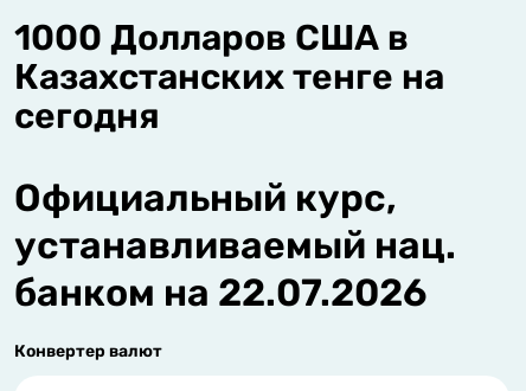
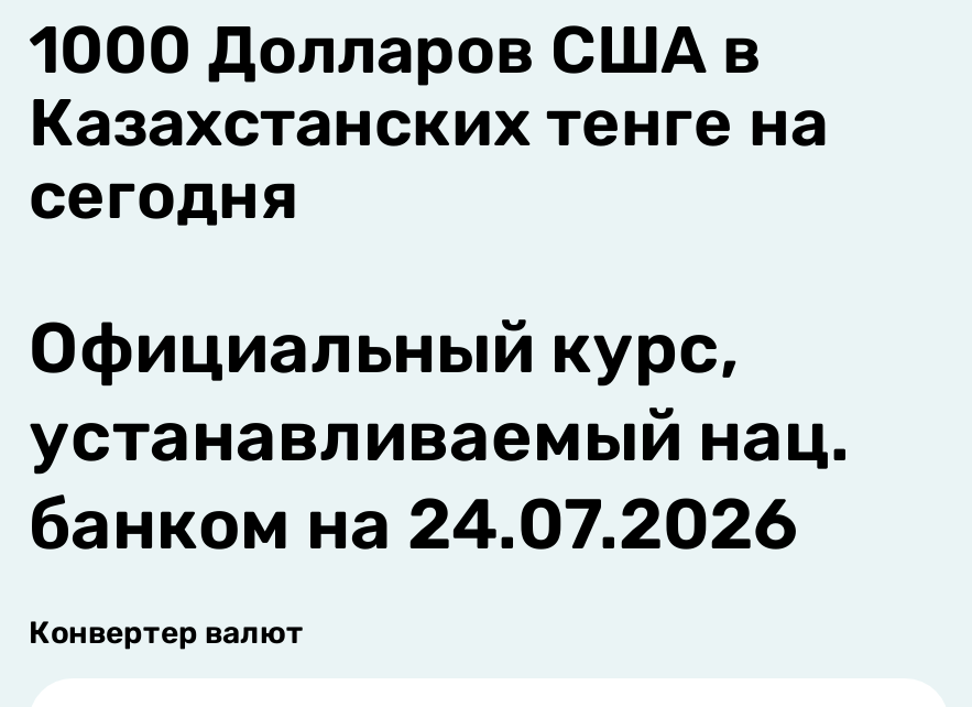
- банком на 22.07.2026
+ банком на 24.07.2026
